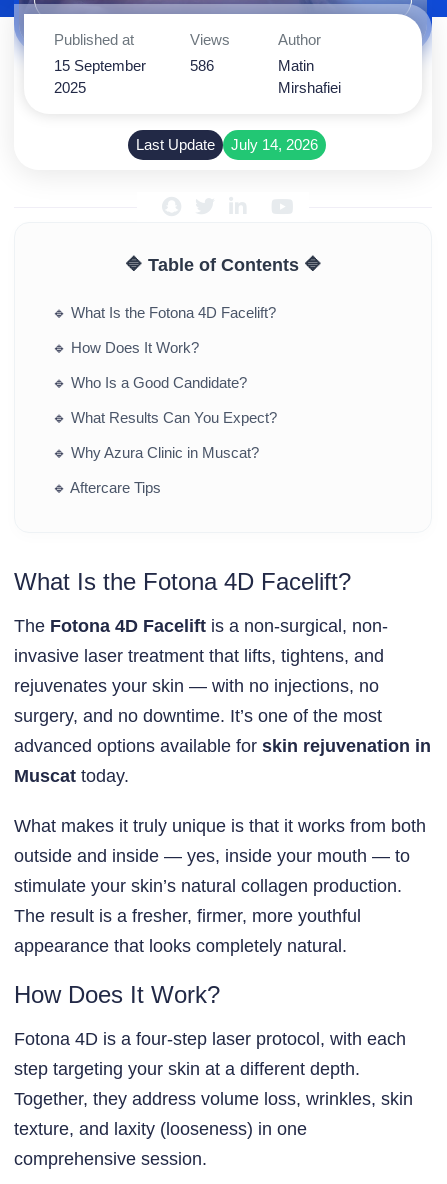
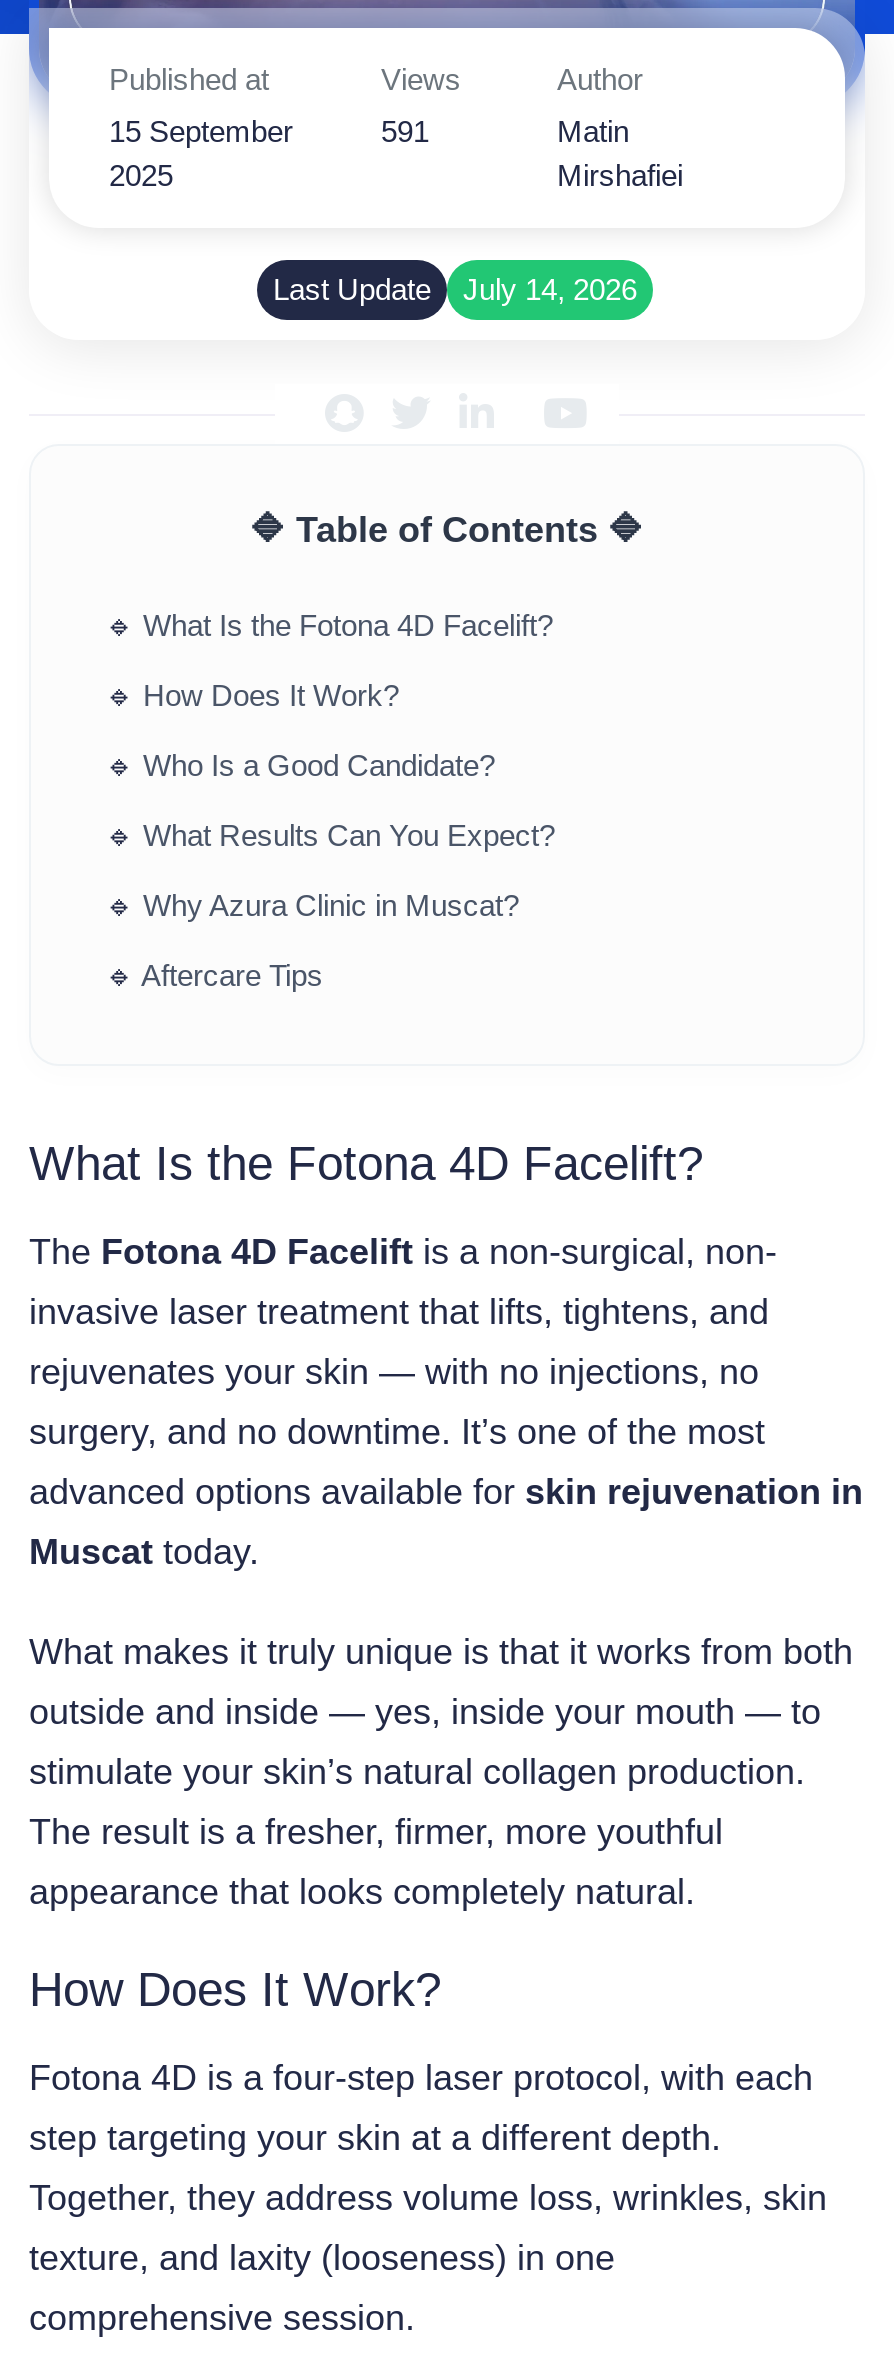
- 586
+ 591
